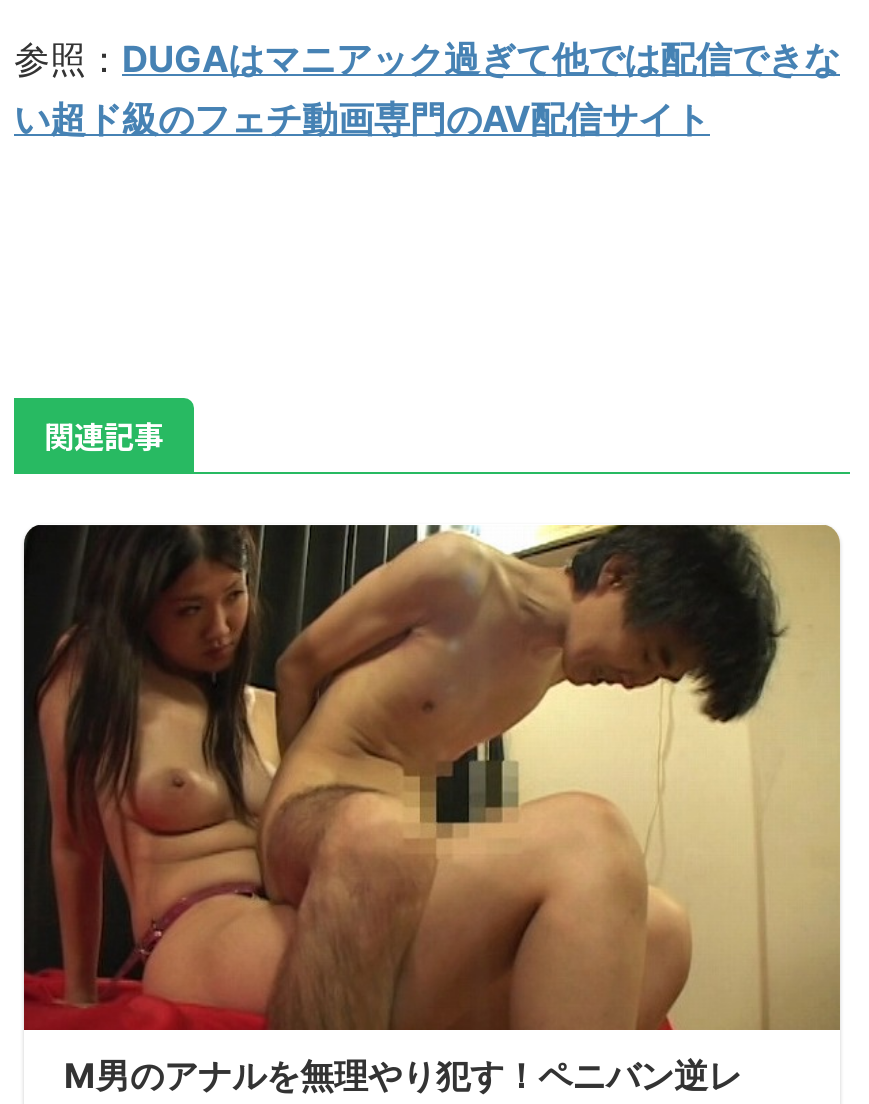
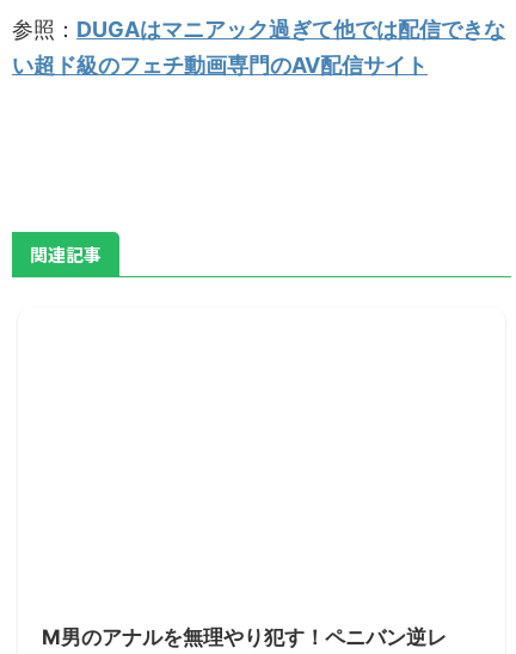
- [image]
